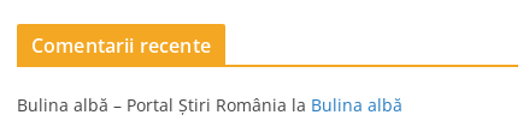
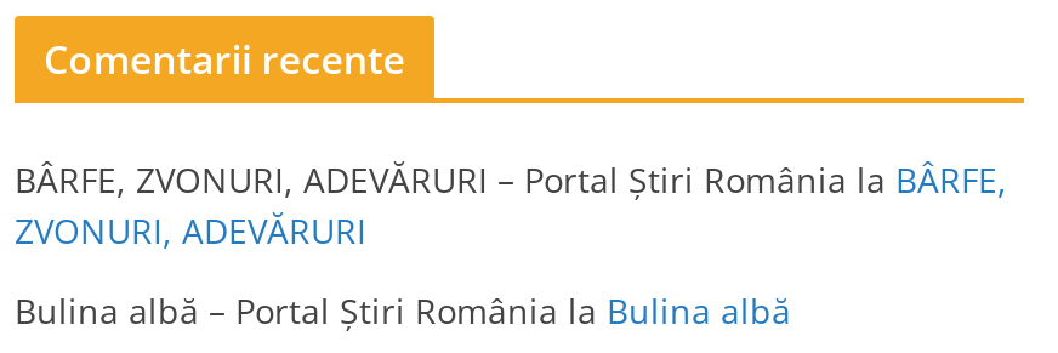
+ BÂRFE, ZVONURI, ADEVĂRURI – Portal Știri România la BÂRFE,
+ ZVONURI, ADEVĂRURI
